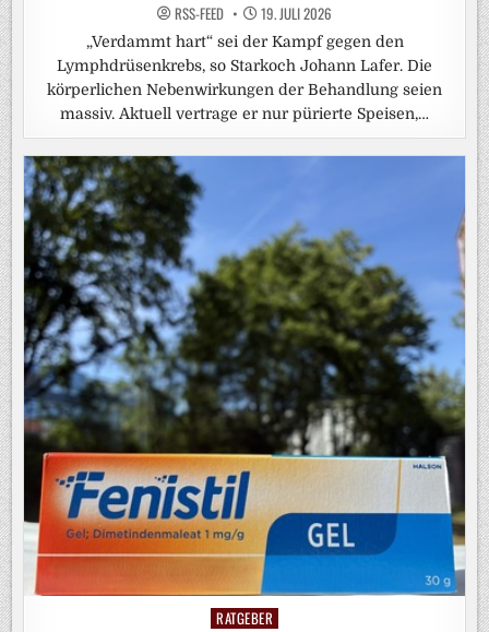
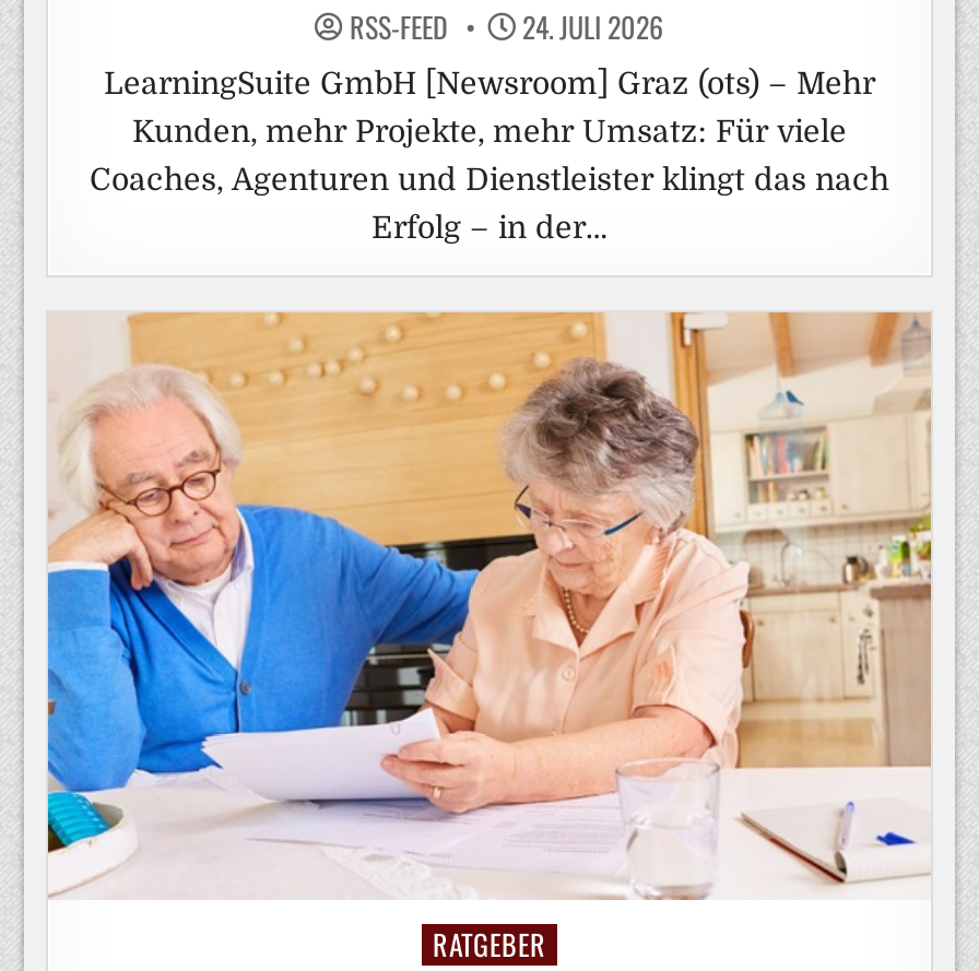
- 19. JULI 2026
- „Verdammt hart“ sei der Kampf gegen den
- Lymphdrüsenkrebs, so Starkoch Johann Lafer. Die
- körperlichen Nebenwirkungen der Behandlung seien
- massiv. Aktuell vertrage er nur pürierte Speisen,…
+ 24. JULI 2026
+ LearningSuite GmbH [Newsroom] Graz (ots) – Mehr
+ Kunden, mehr Projekte, mehr Umsatz: Für viele
+ Coaches, Agenturen und Dienstleister klingt das nach
+ Erfolg – in der…

- [image]
+ [image]
